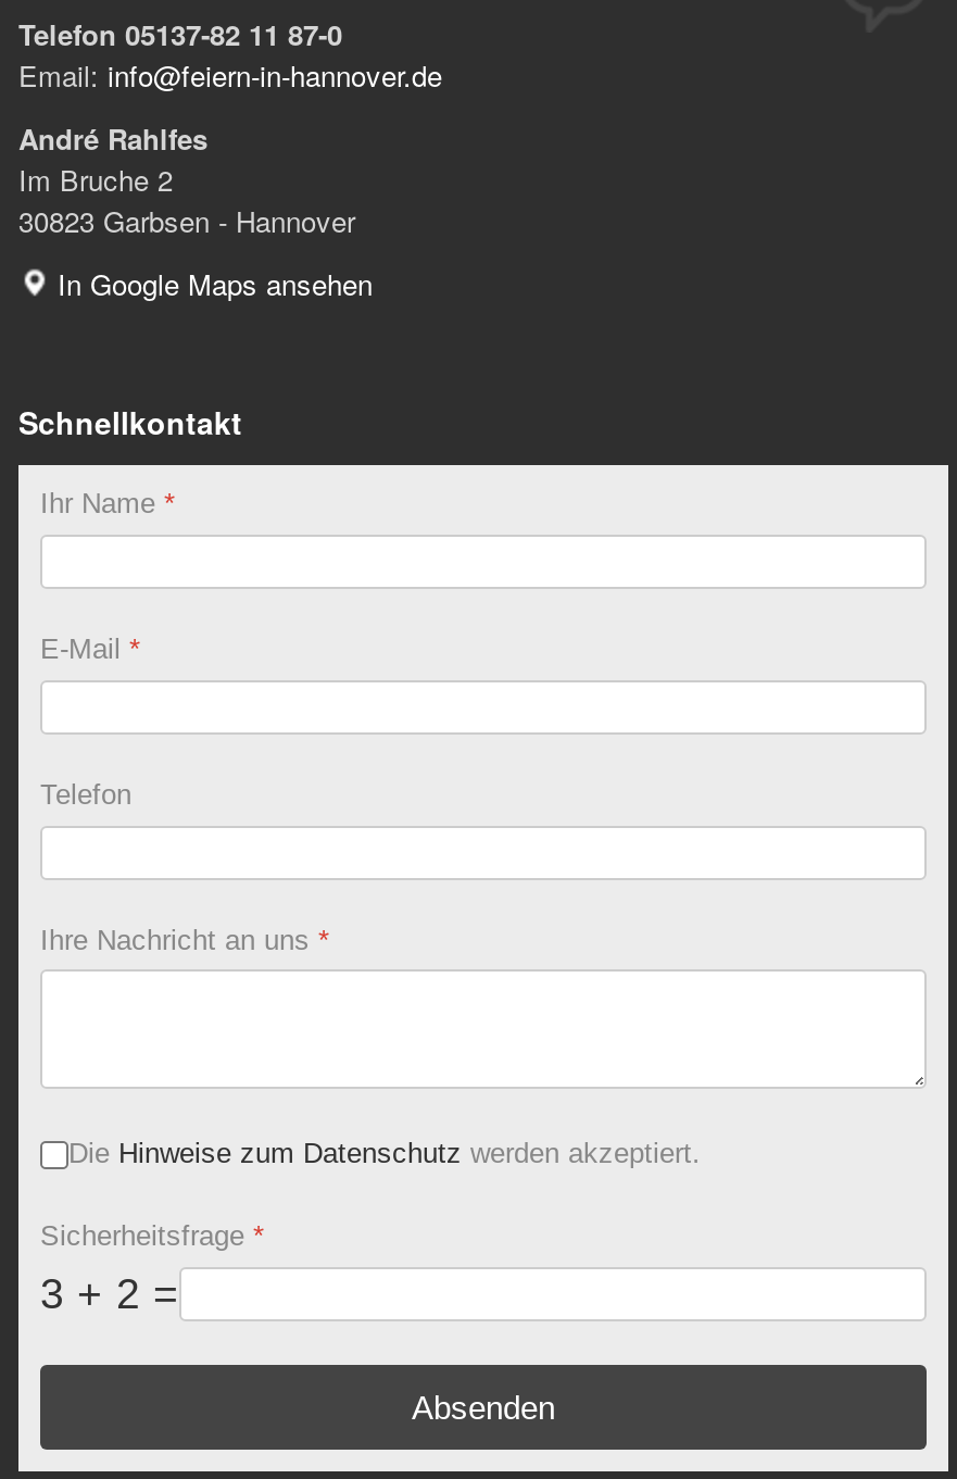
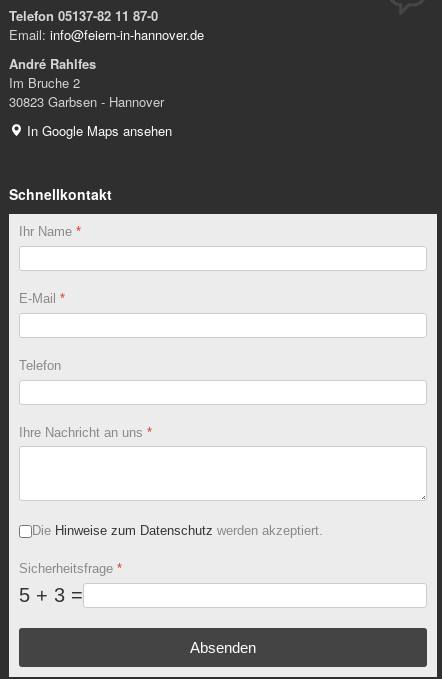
- 3 + 2 =
+ 5 + 3 =
